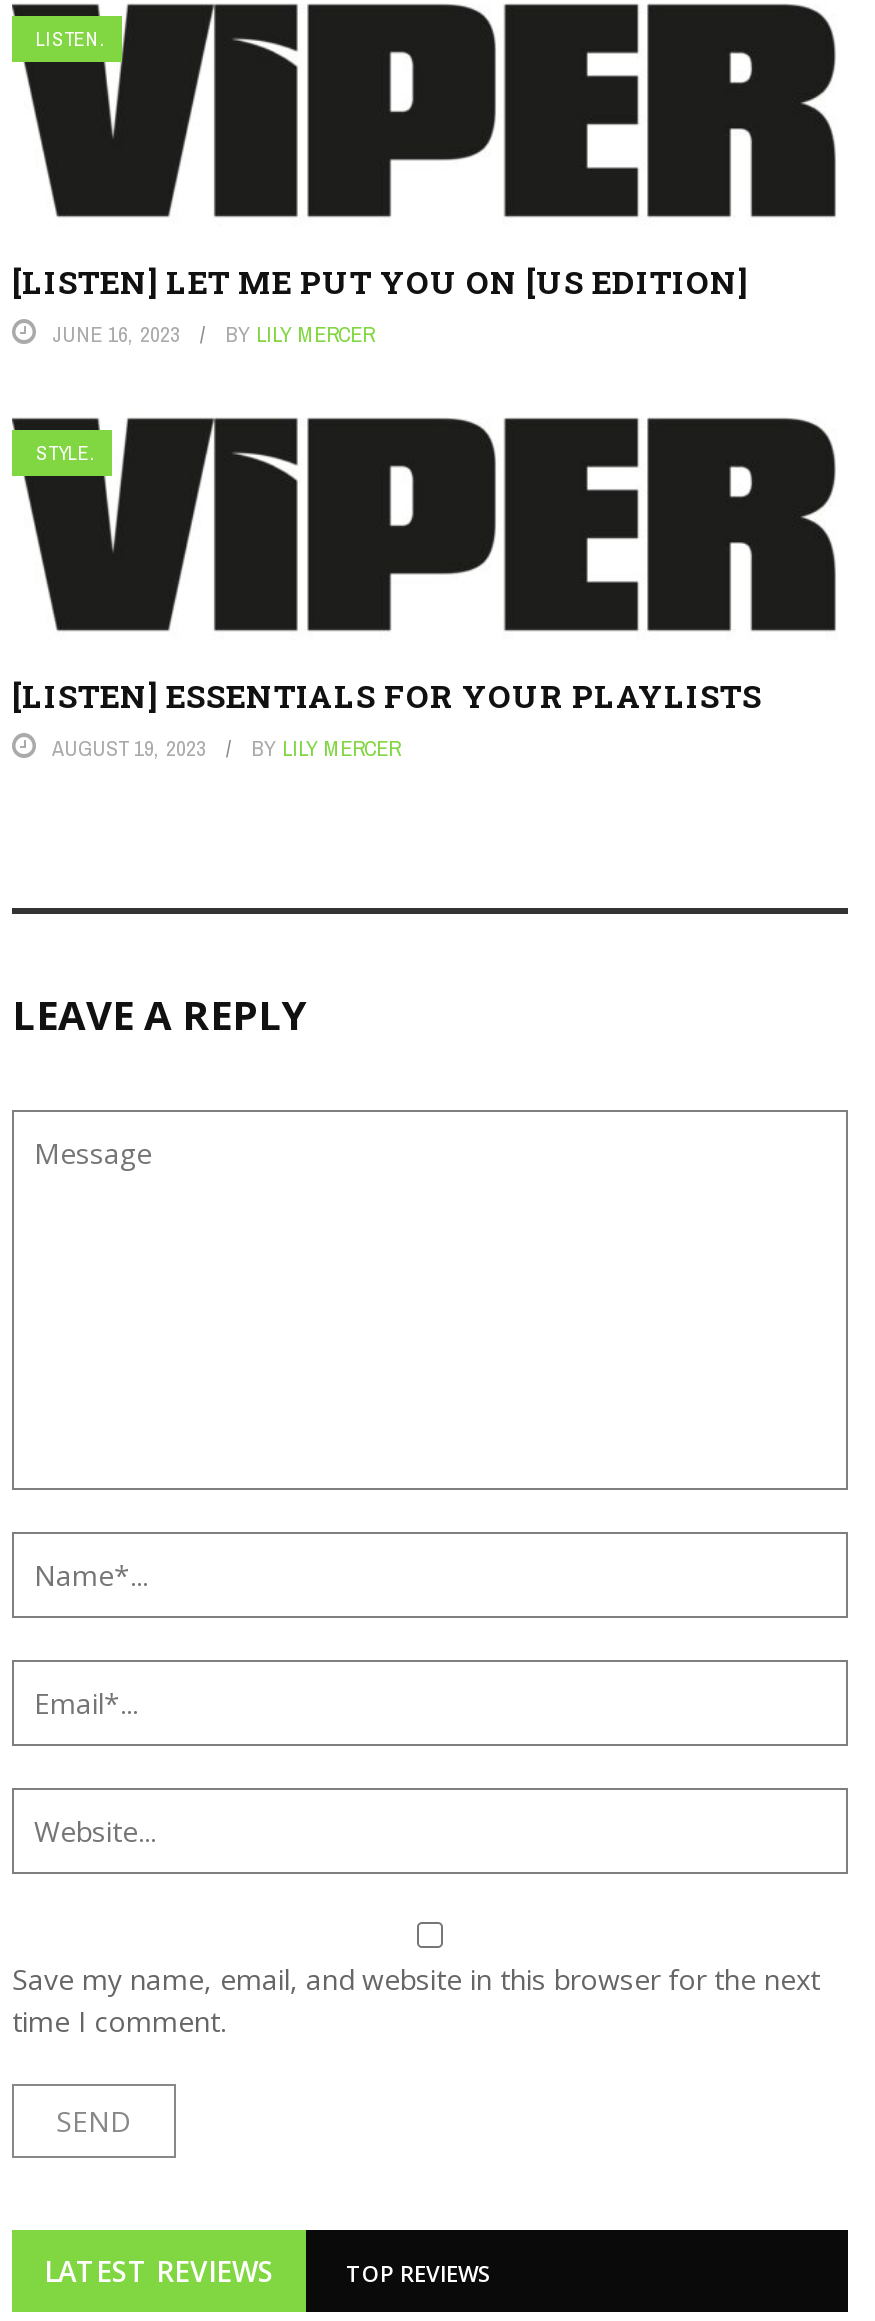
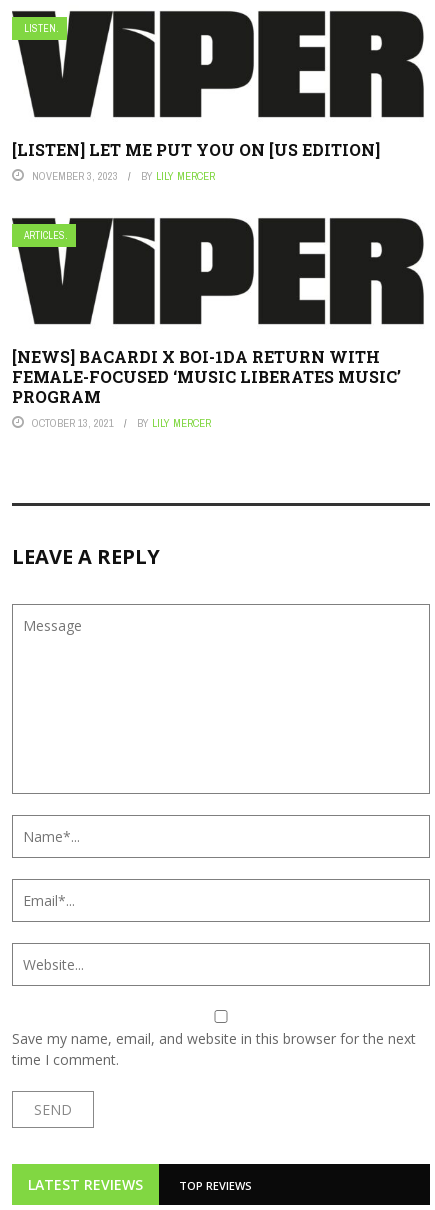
- JUNE 16, 2023 BY LILY MERCER
+ NOVEMBER 3, 2023 BY LILY MERCER

- STYLE.
+ ARTICLES.

- [LISTEN] ESSENTIALS FOR YOUR PLAYLISTS
- AUGUST 19, 2023
+ [NEWS] BACARDI X BOI-1DA RETURN WITH
+ FEMALE-FOCUSED ‘MUSIC LIBERATES MUSIC’
+ PROGRAM
+ OCTOBER 13, 2021
